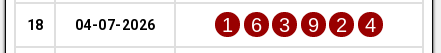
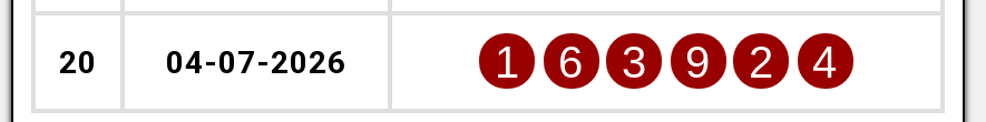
- 18 04-07-2026
+ 20 04-07-2026
